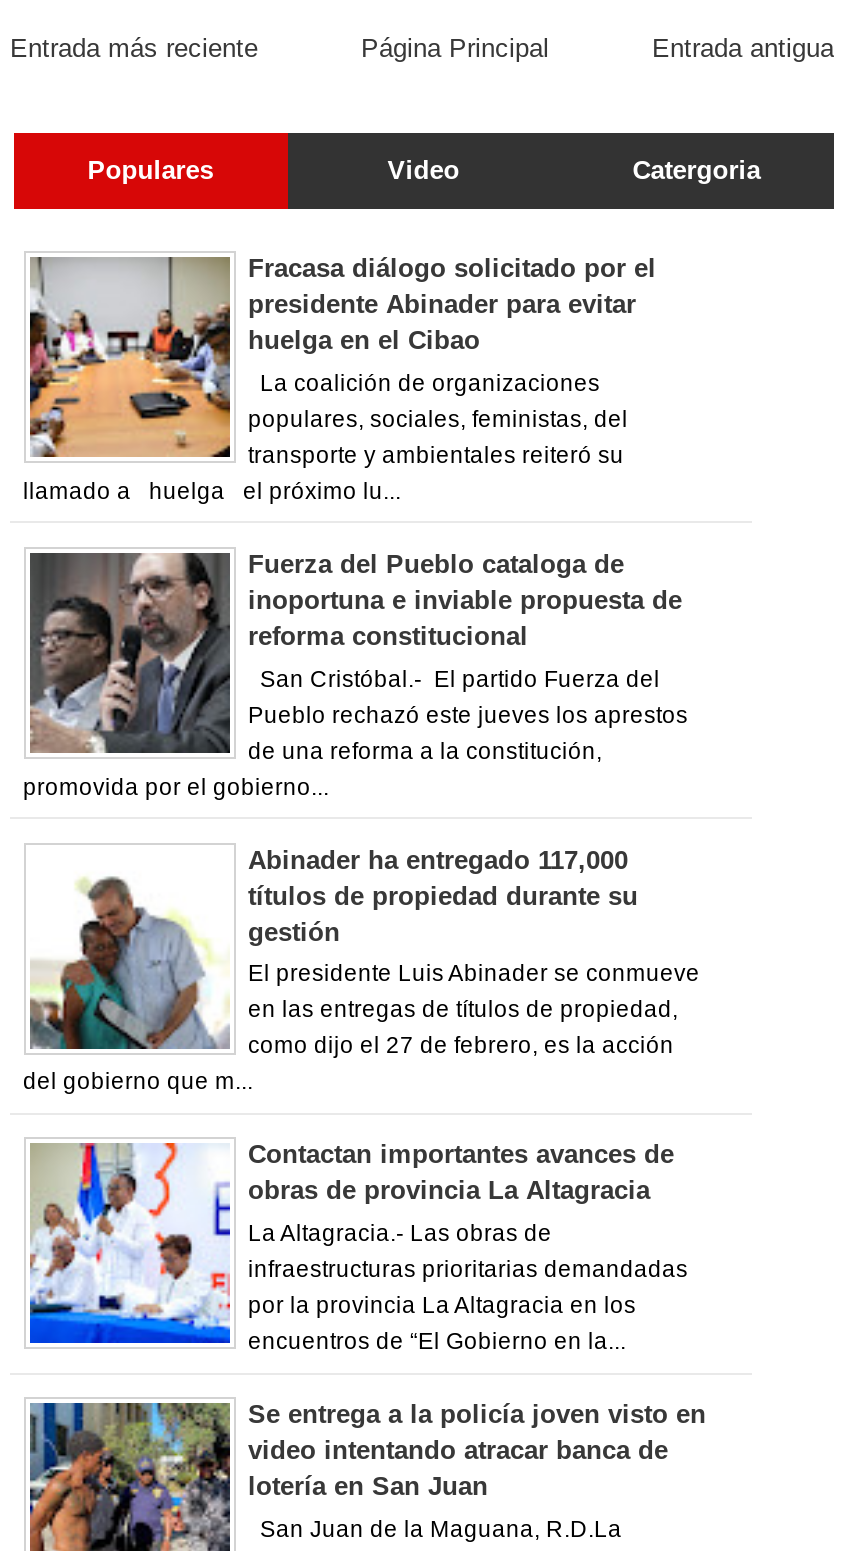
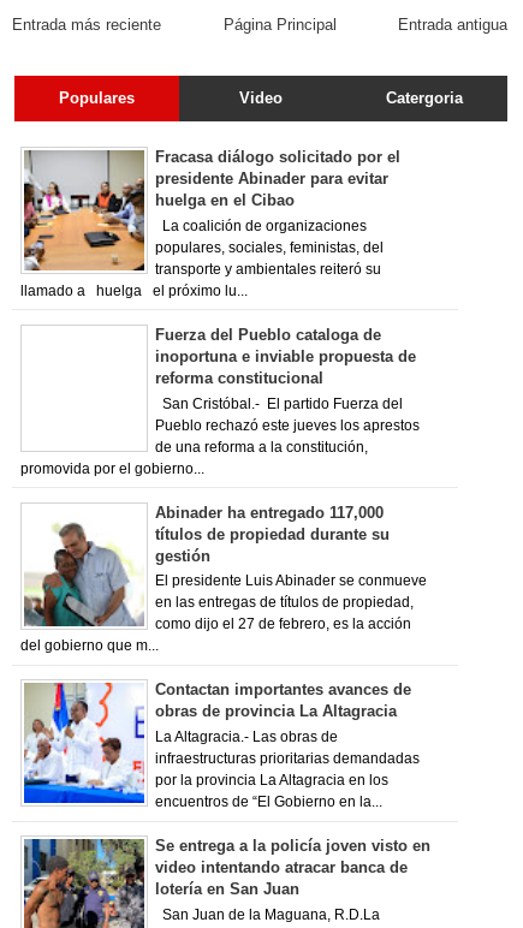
- [image]
